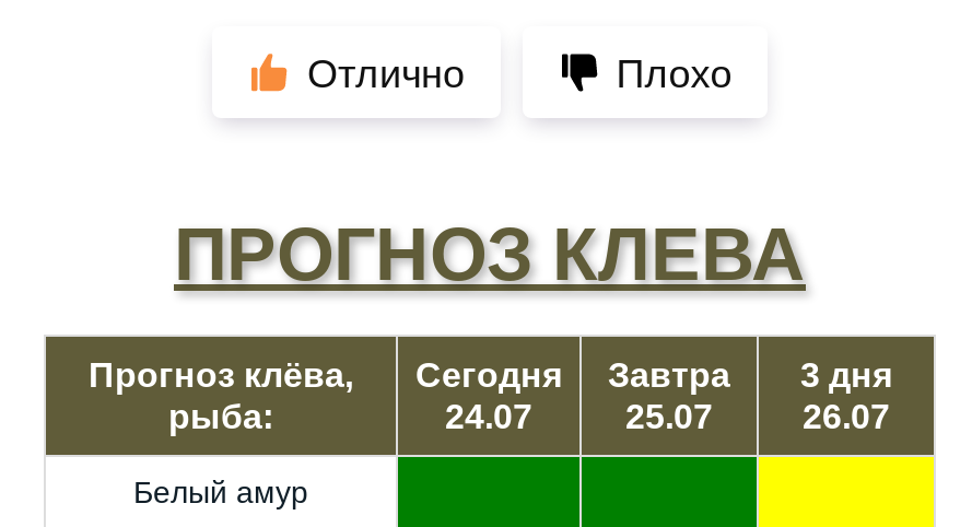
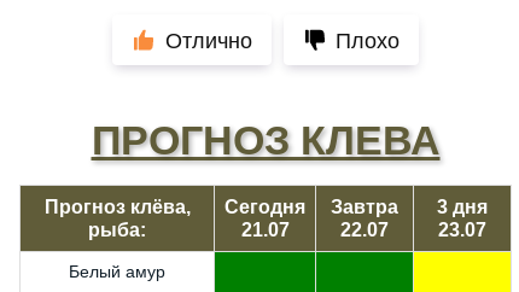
- 24.07
+ 21.07

- 25.07
+ 22.07

- 26.07
+ 23.07
